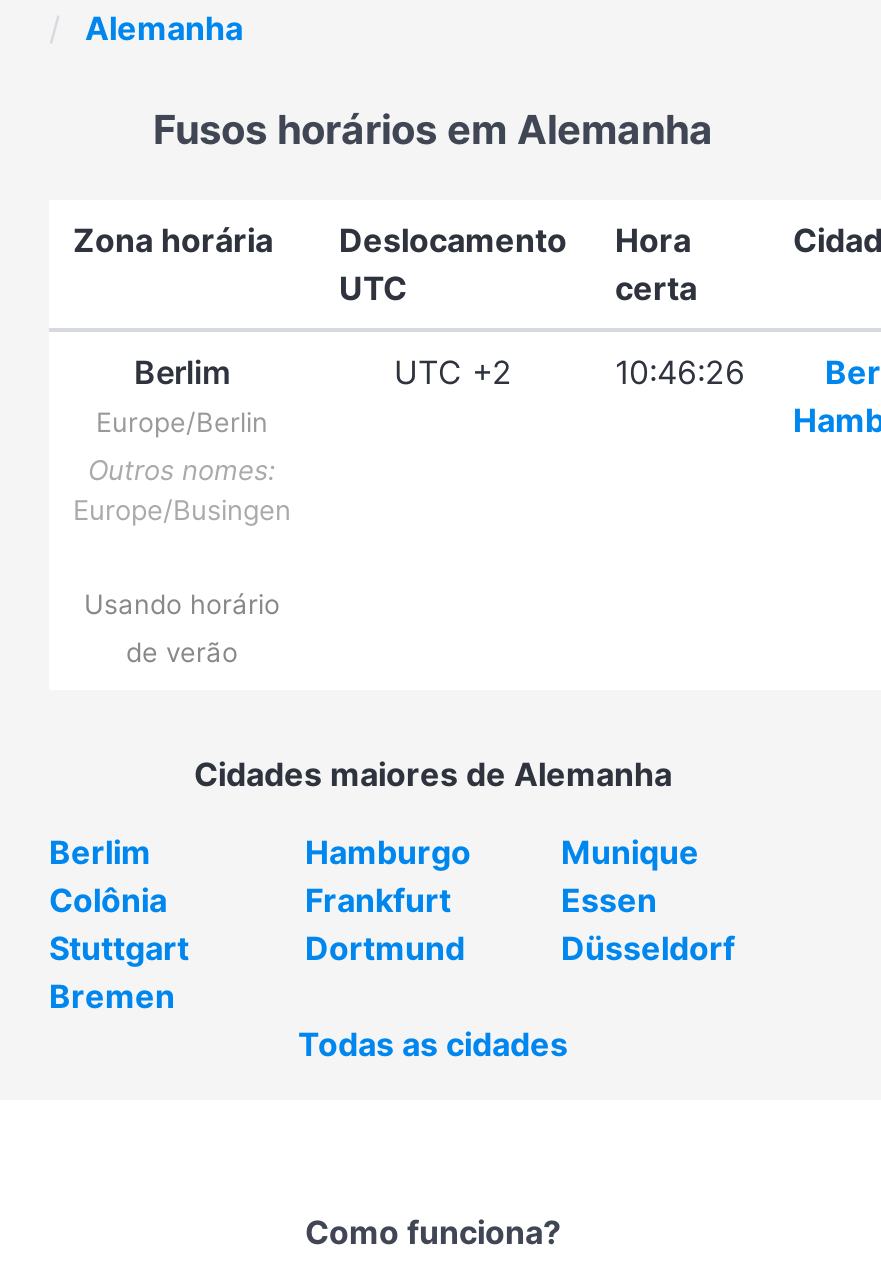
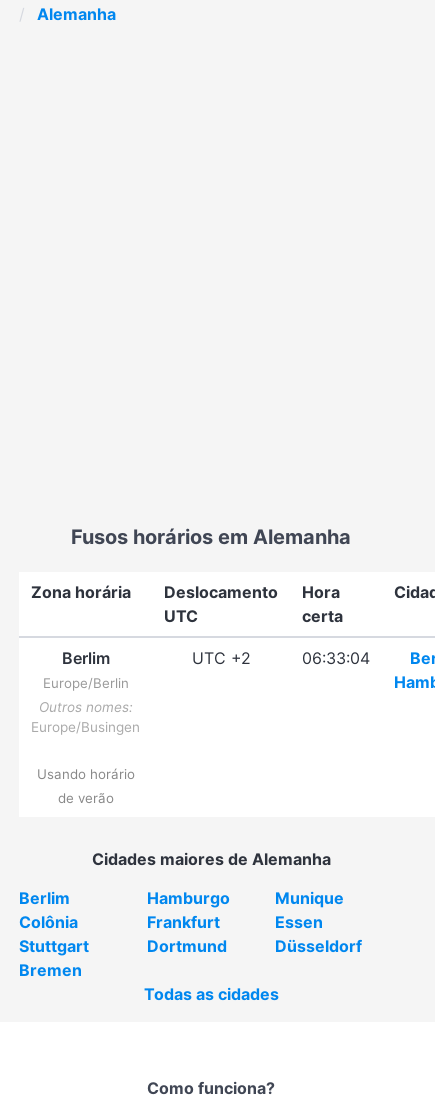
- 10:46:26
+ 06:33:04
